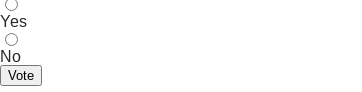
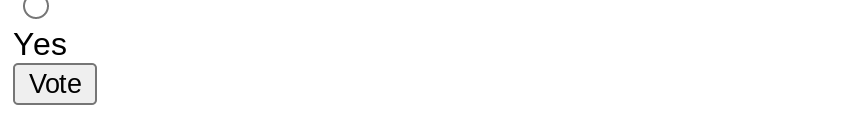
- No
